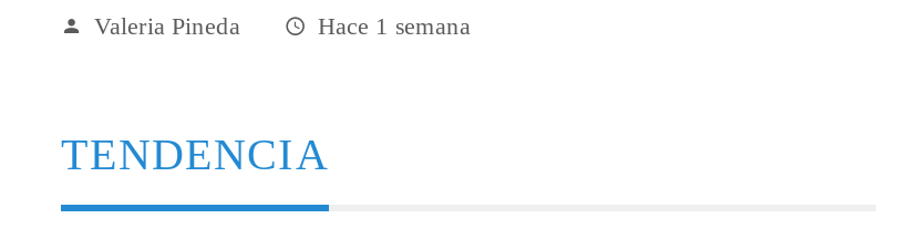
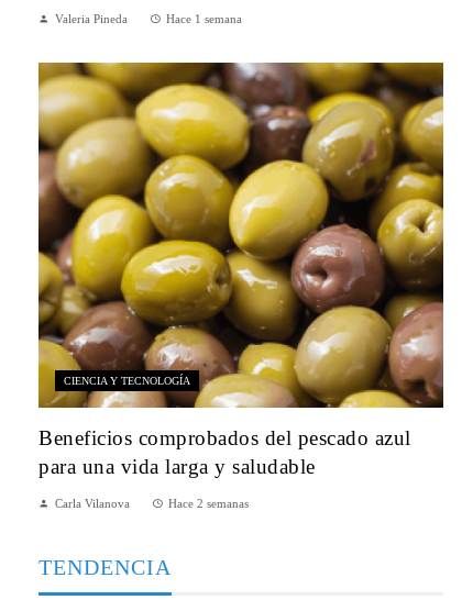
+ [image]
+ CIENCIA Y TECNOLOGÍA
+ Beneficios comprobados del pescado azul
+ para una vida larga y saludable
+ Carla Vilanova
+ Hace 2 semanas
